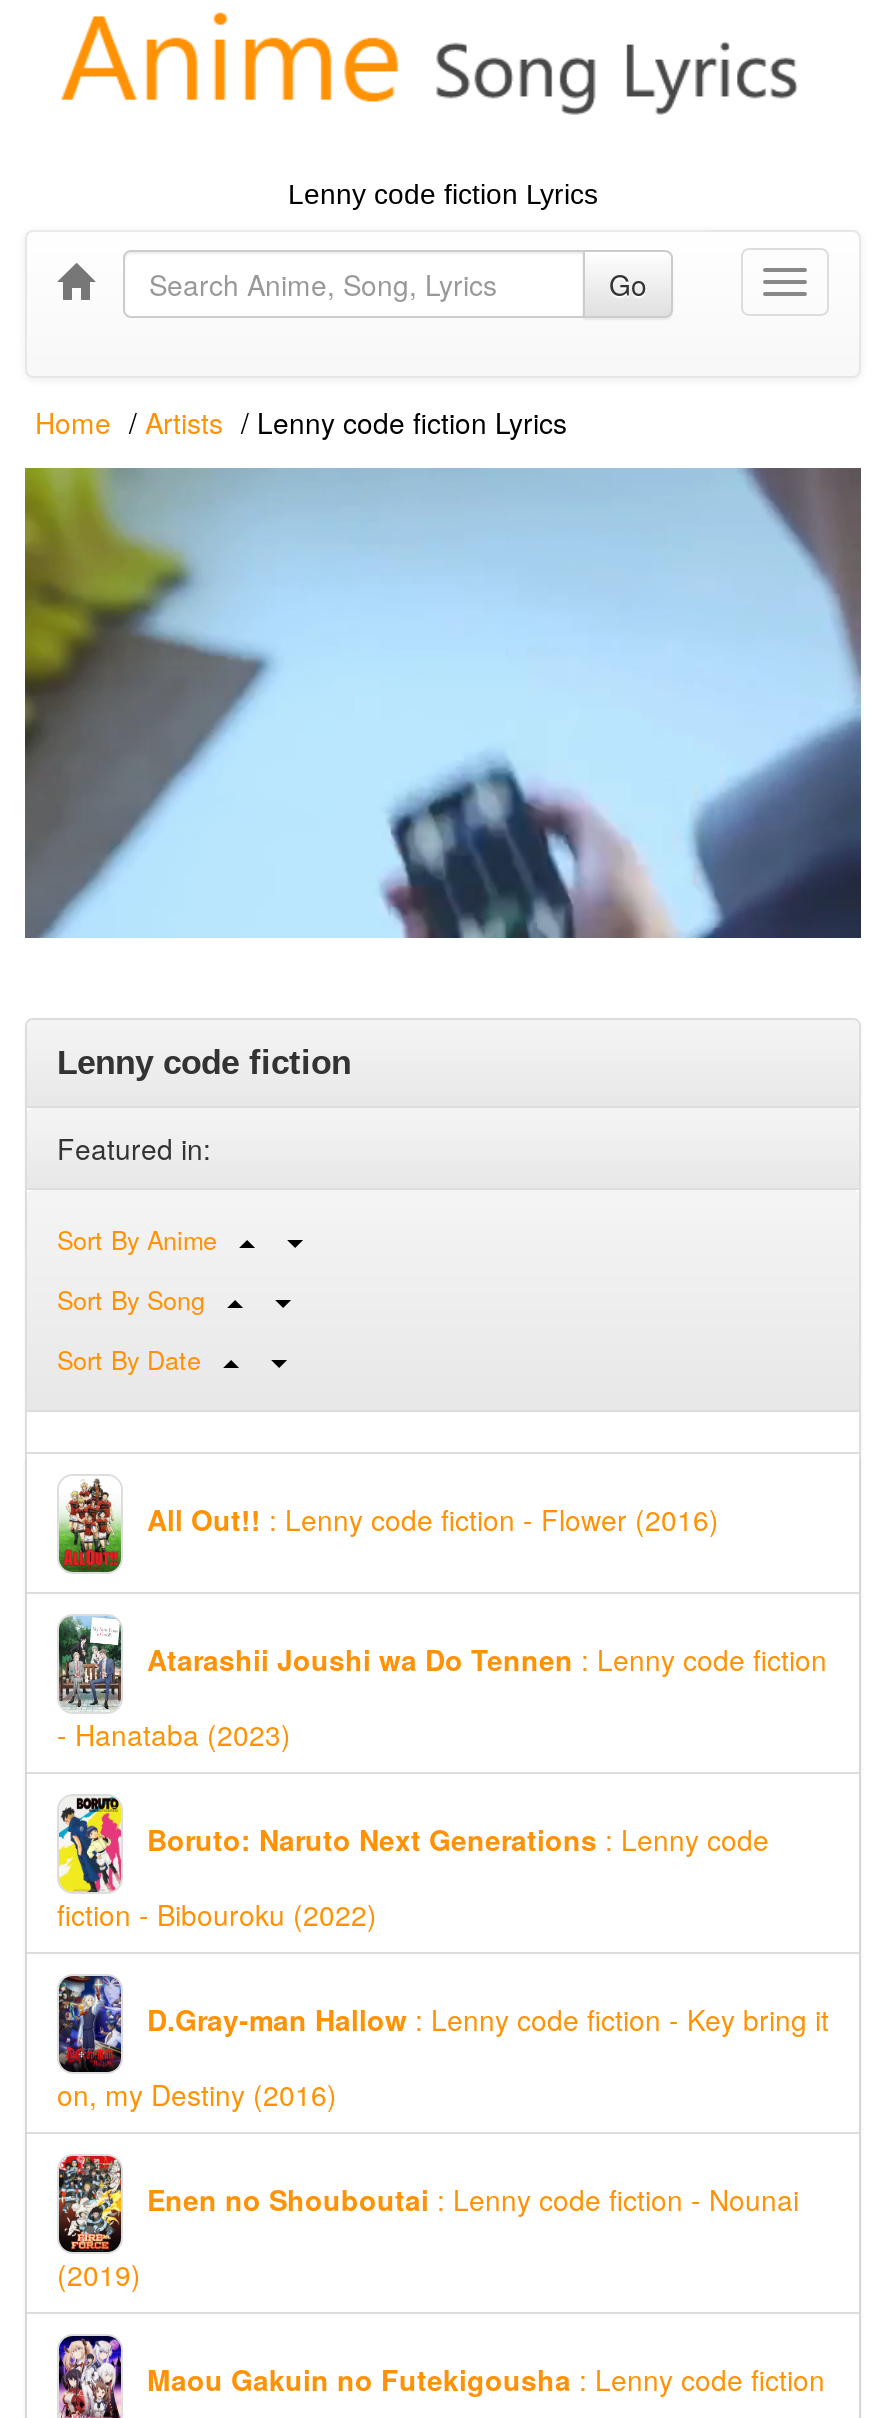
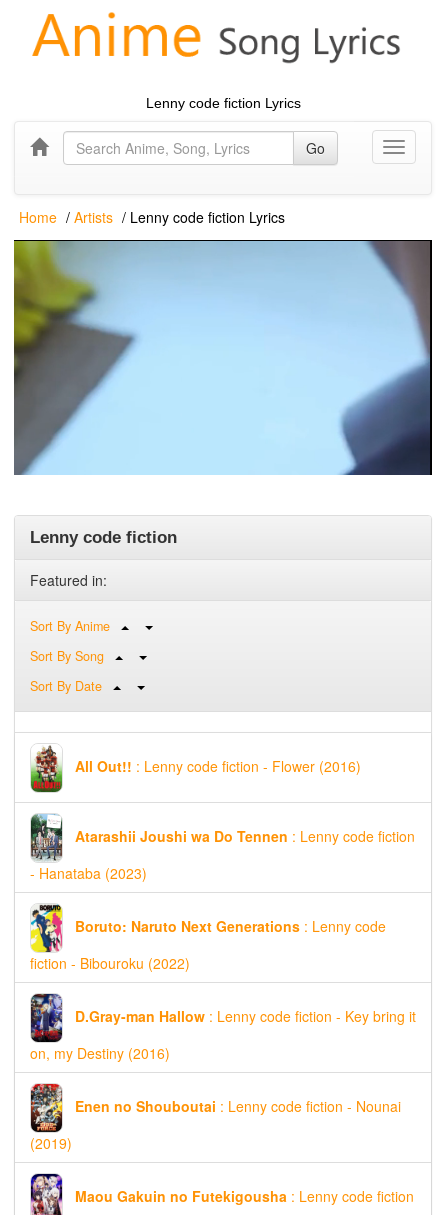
- [image]
+ [image]
